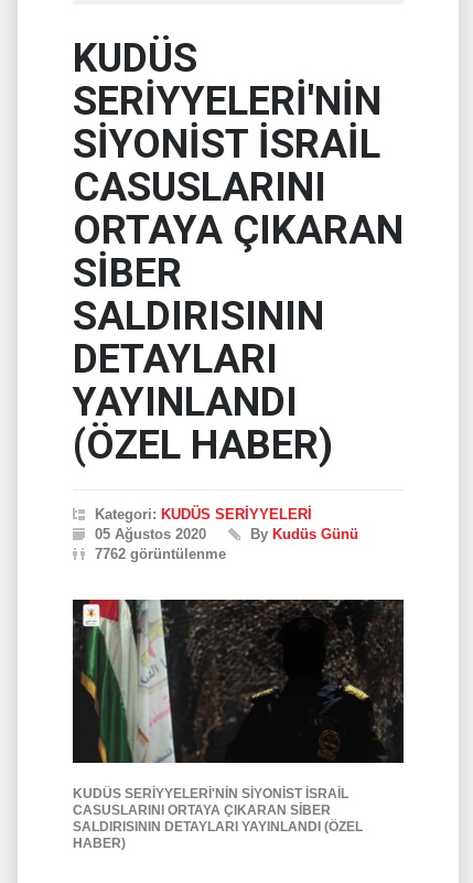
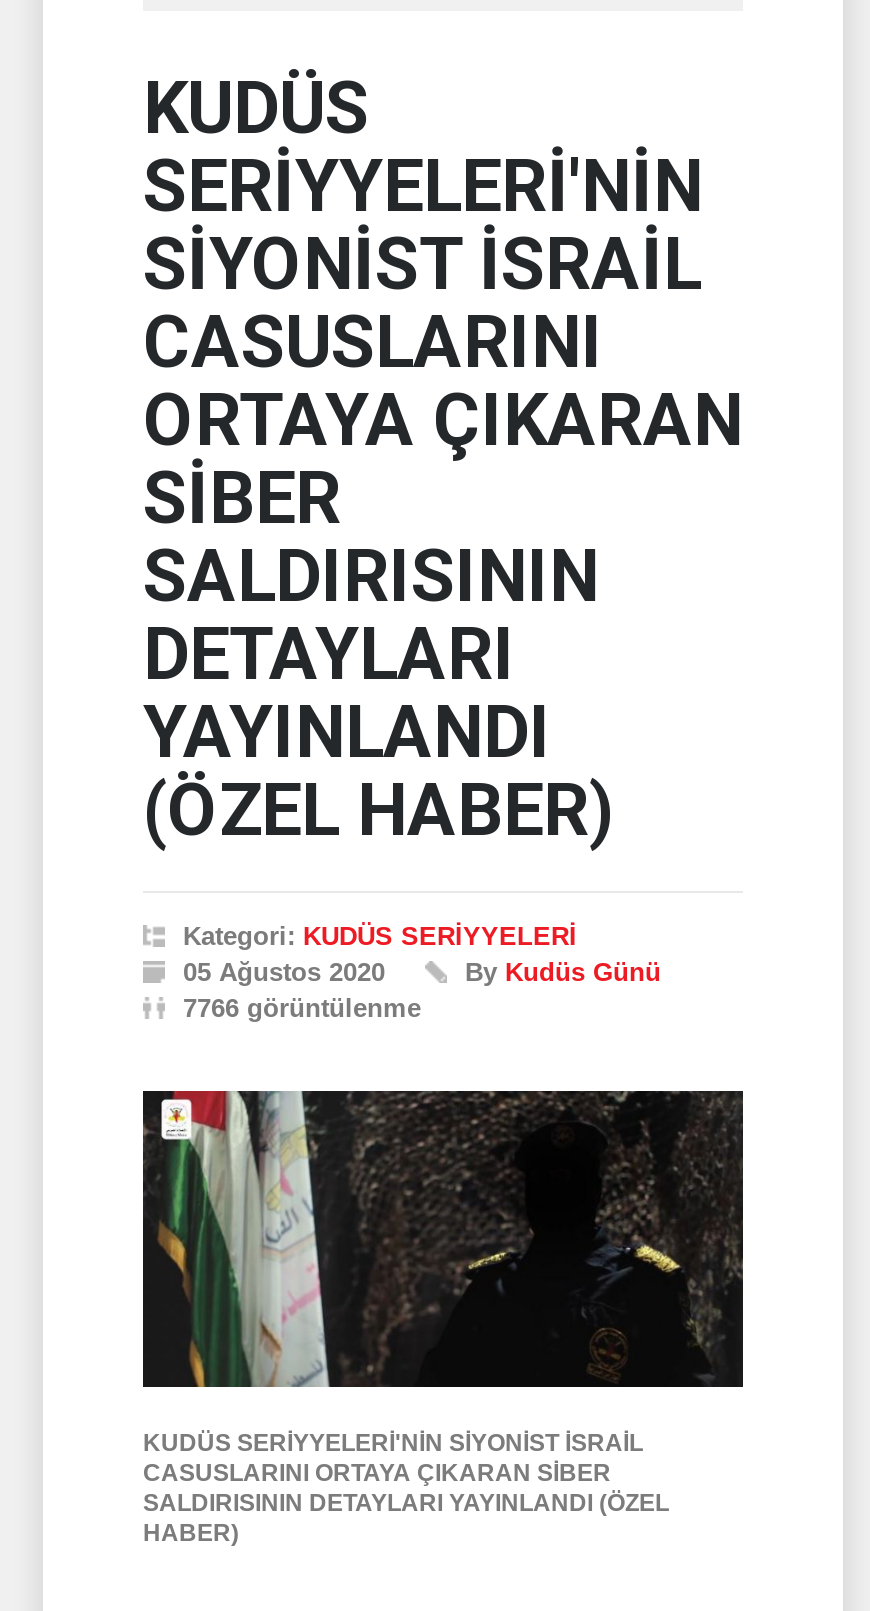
- 7762 görüntülenme
+ 7766 görüntülenme
